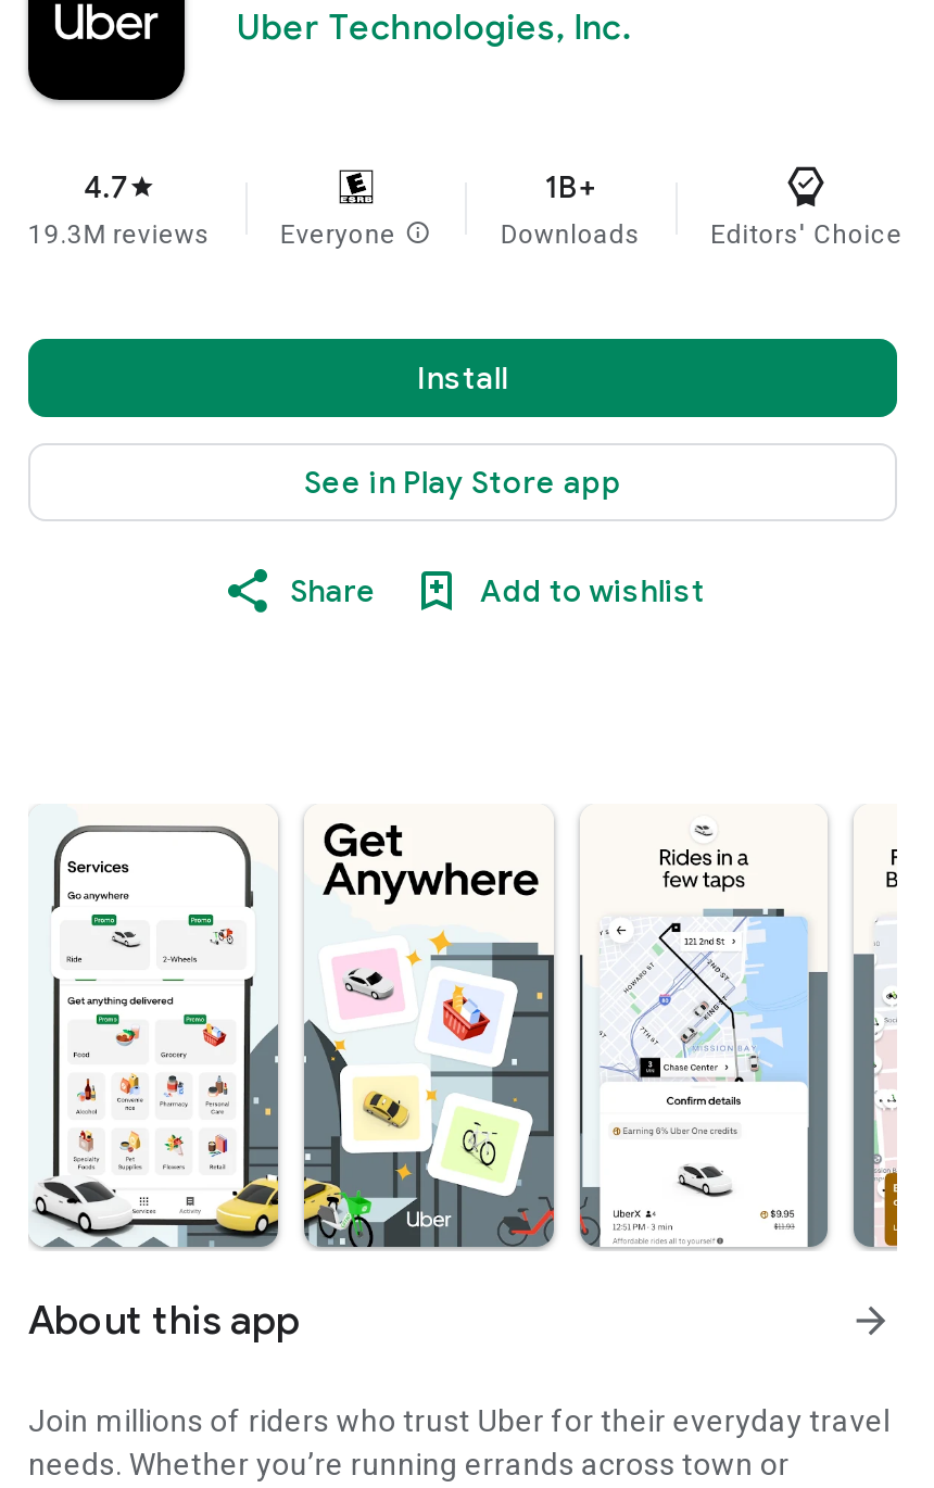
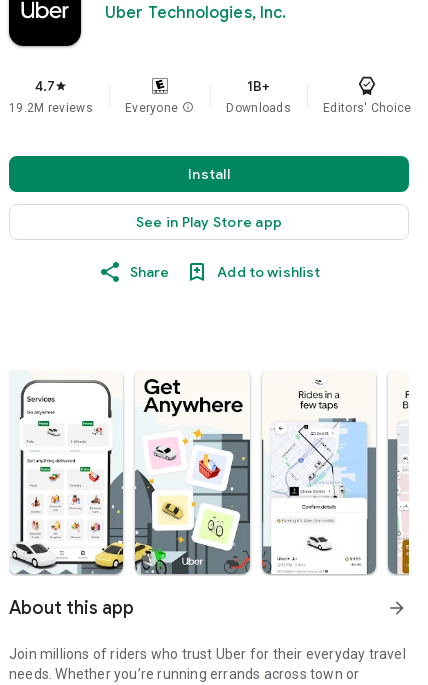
- 19.3M reviews
+ 19.2M reviews
